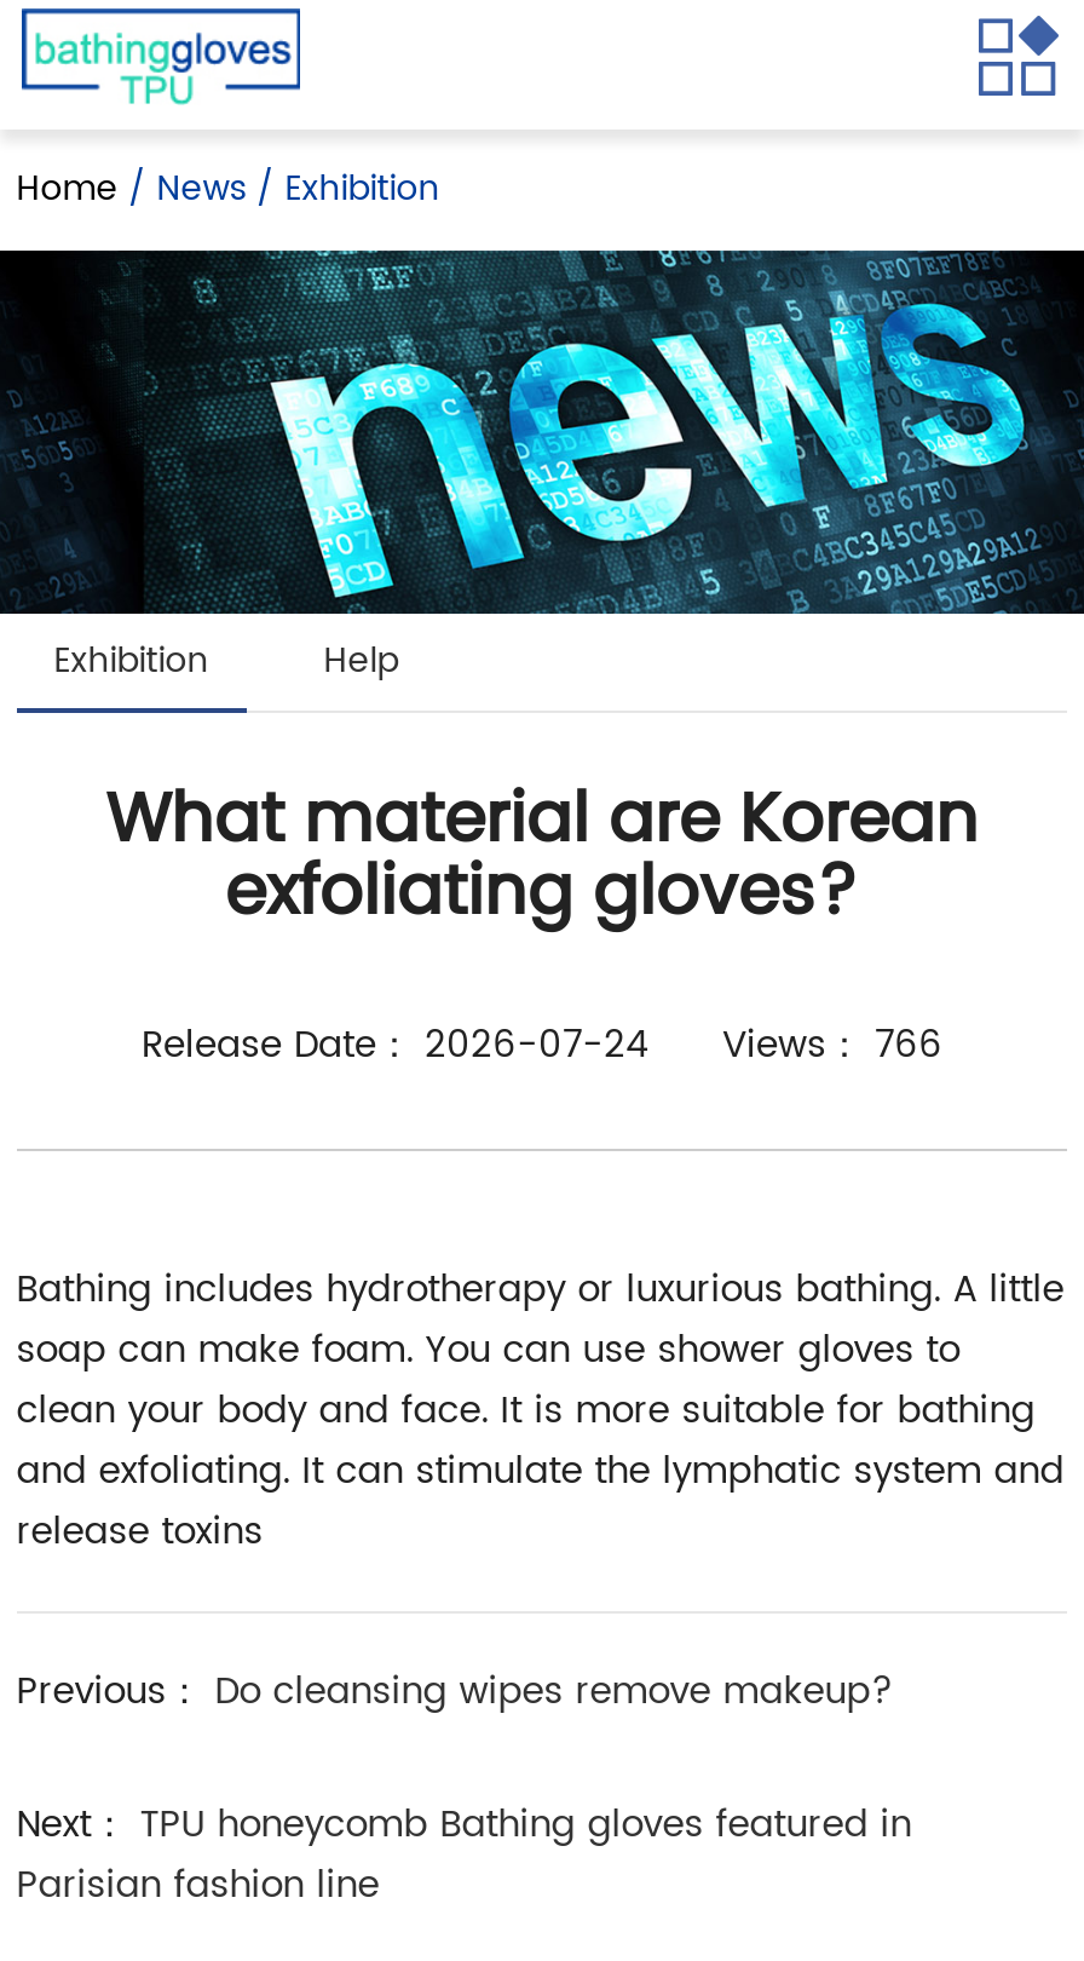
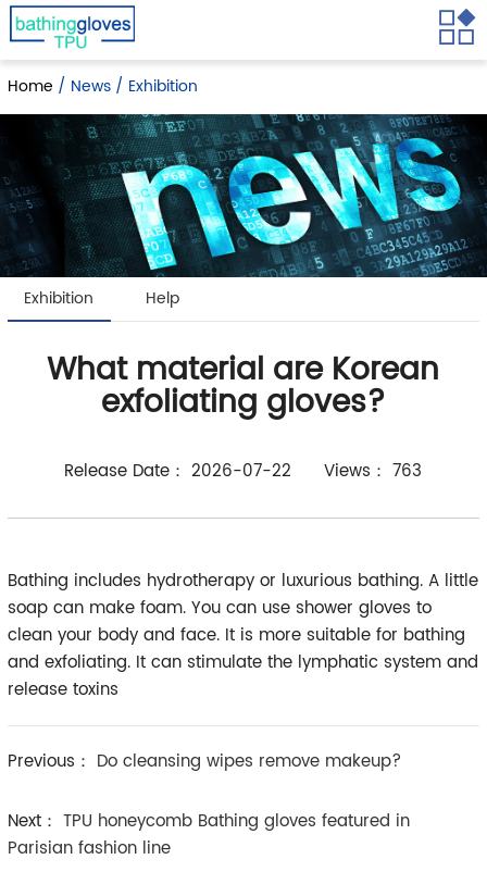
- Release Date： 2026-07-24 Views： 766
+ Release Date： 2026-07-22 Views： 763
